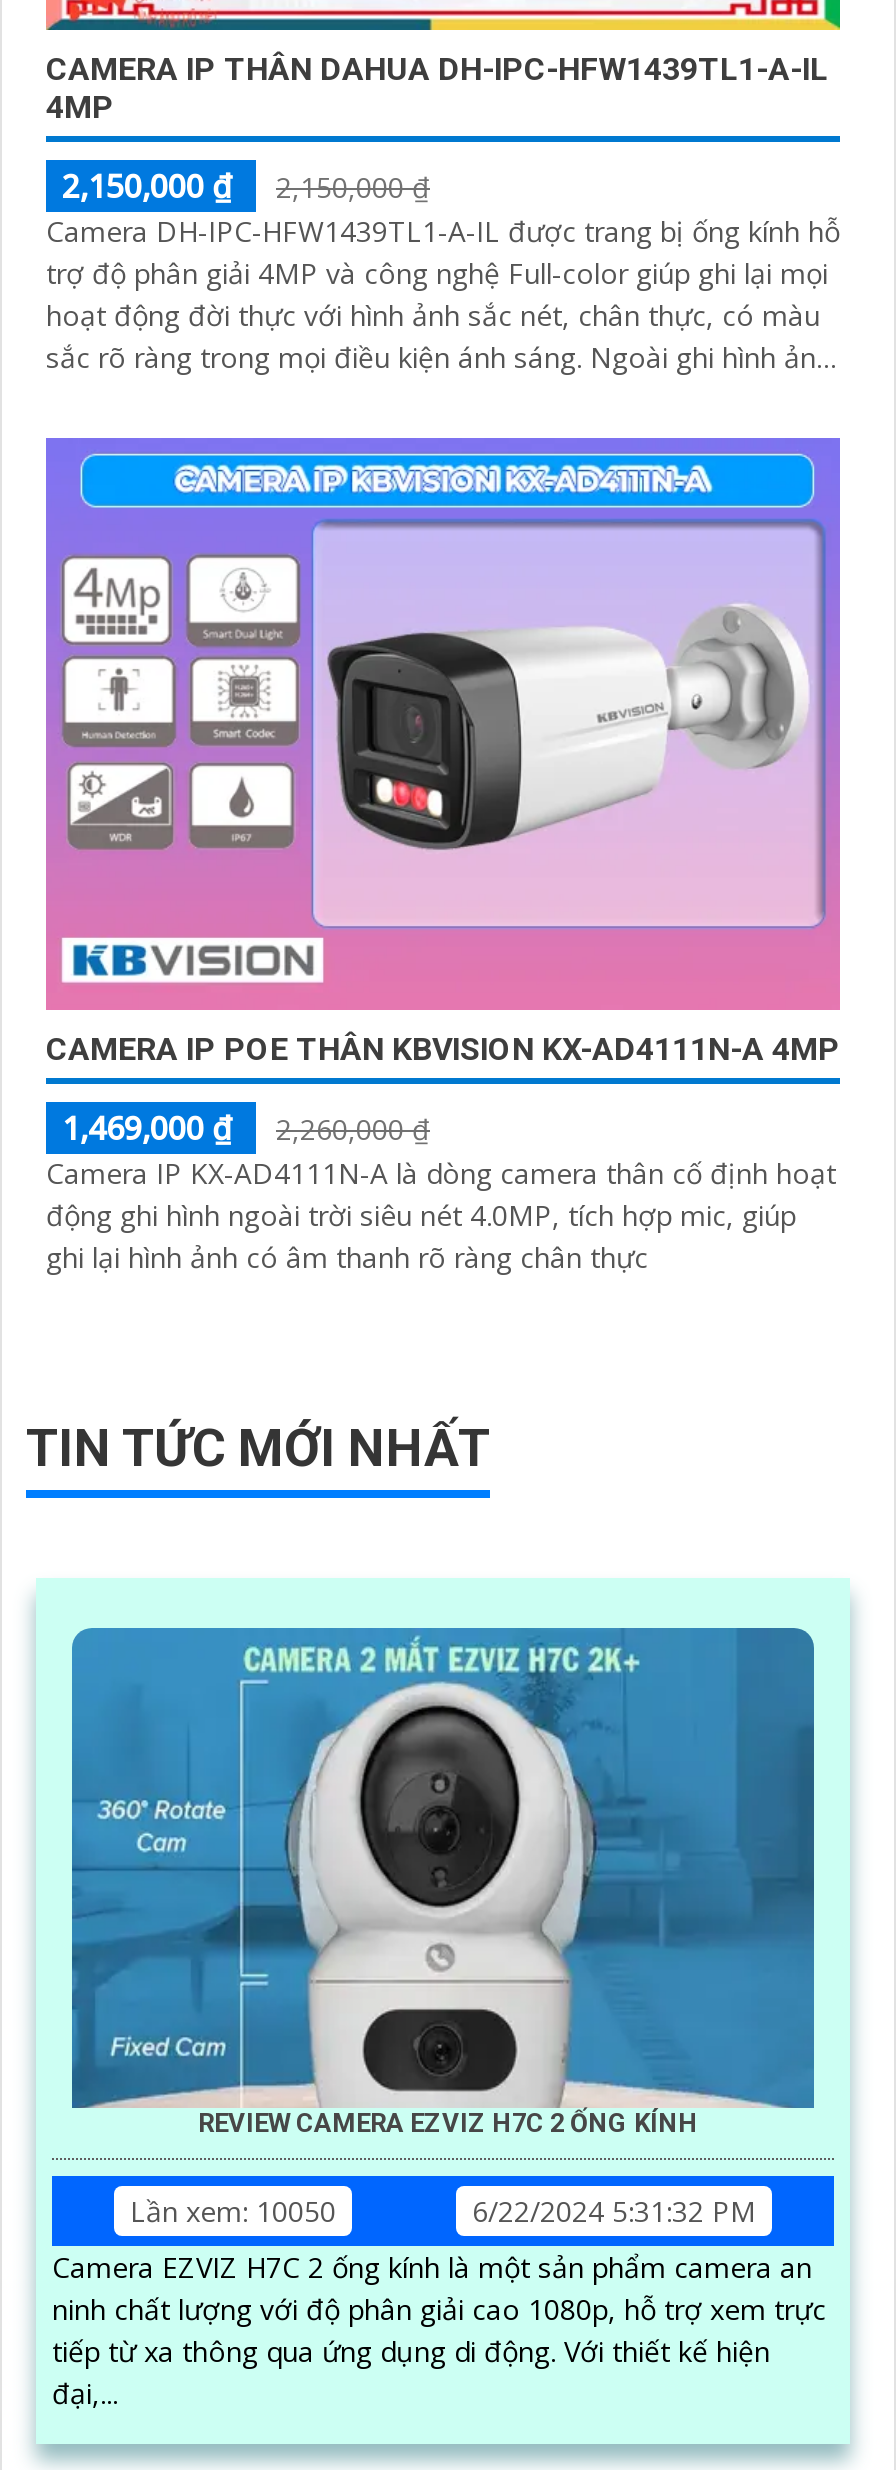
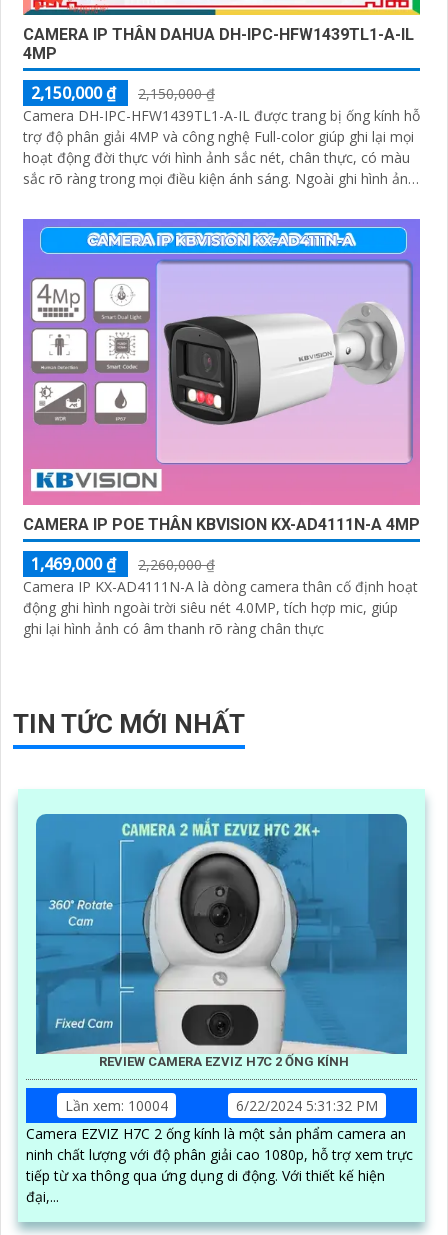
- Lần xem: 10050
+ Lần xem: 10004
